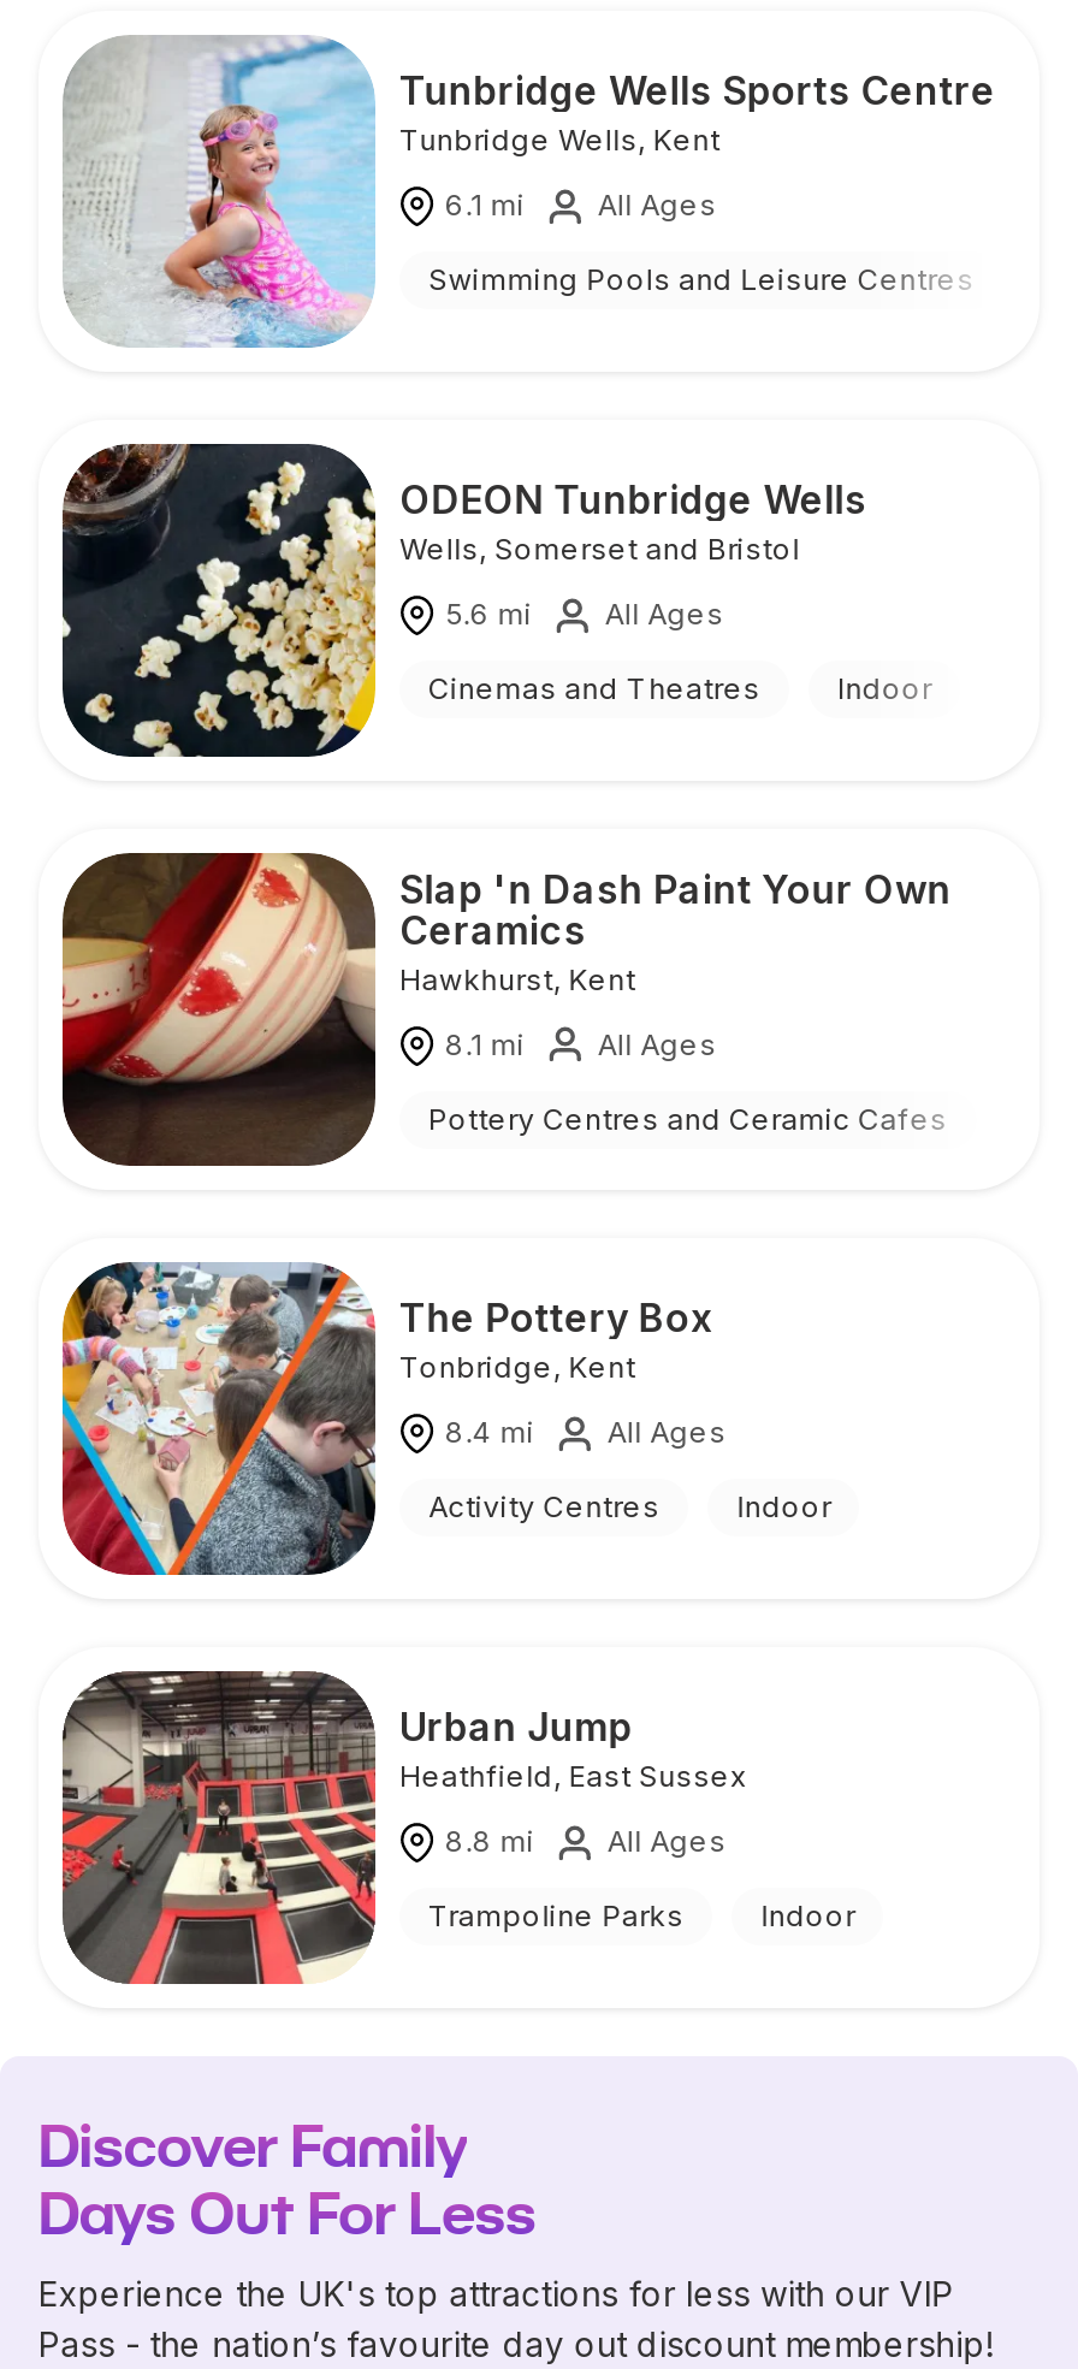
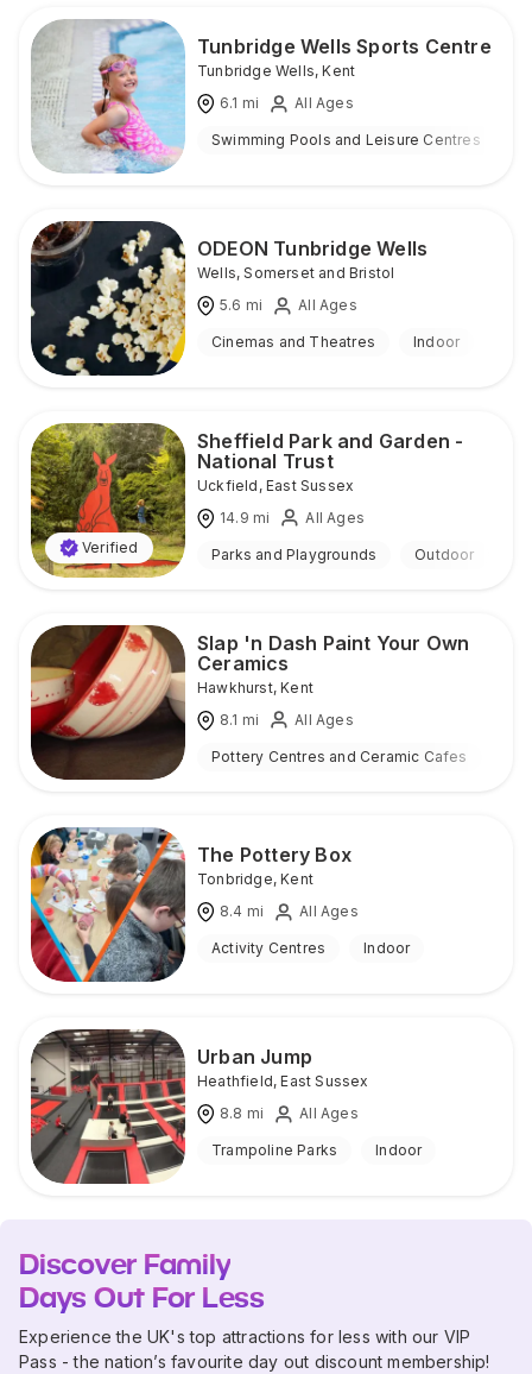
+ [image]
+ Verified

+ Sheffield Park and Garden -
+ National Trust
+ Uckfield, East Sussex
+ 14.9 mi
+ All Ages
+ Parks and Playgrounds
+ Outdoor
